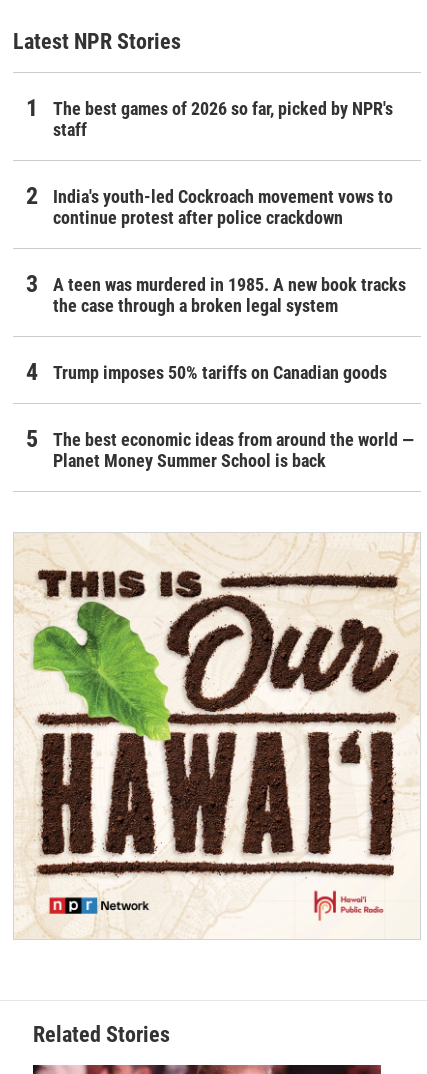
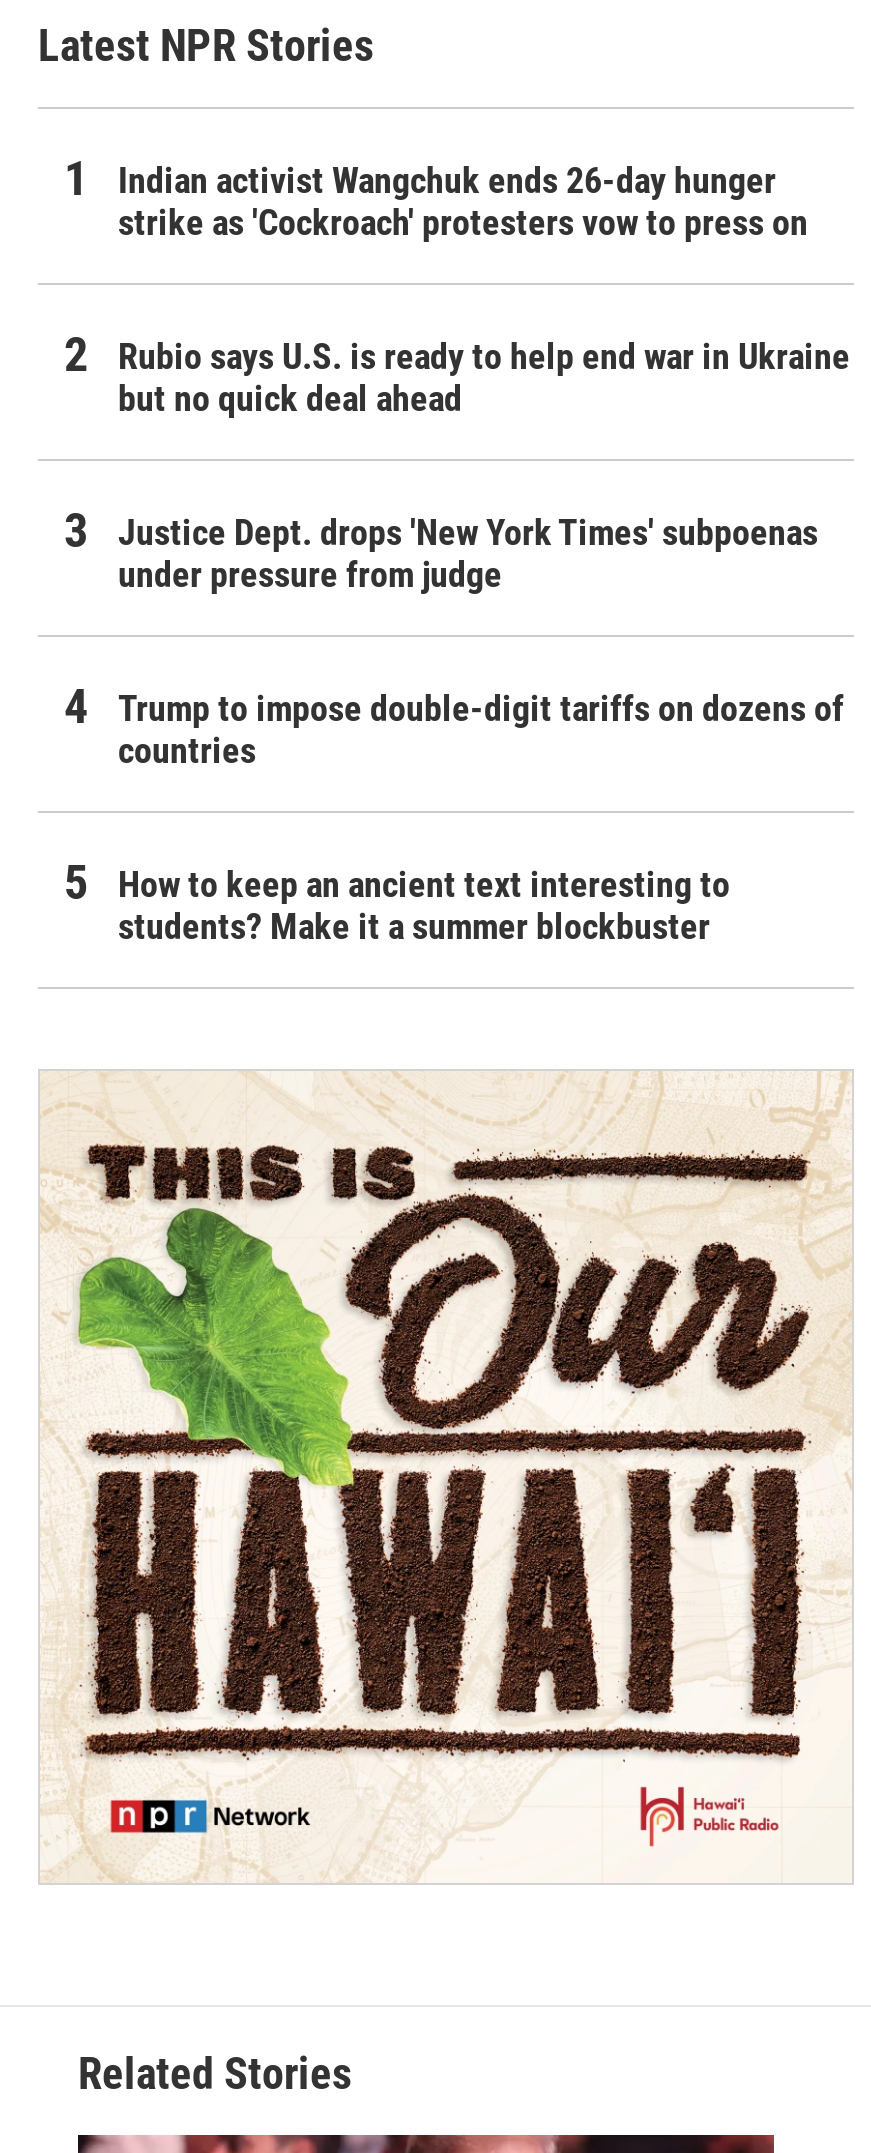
- The best games of 2026 so far, picked by NPR's
- staff
+ Indian activist Wangchuk ends 26-day hunger
+ strike as 'Cockroach' protesters vow to press on

- India's youth-led Cockroach movement vows to
- continue protest after police crackdown
+ Rubio says U.S. is ready to help end war in Ukraine
+ but no quick deal ahead

- A teen was murdered in 1985. A new book tracks
- the case through a broken legal system
+ Justice Dept. drops 'New York Times' subpoenas
+ under pressure from judge

- Trump imposes 50% tariffs on Canadian goods
+ Trump to impose double-digit tariffs on dozens of
+ countries

- The best economic ideas from around the world —
- Planet Money Summer School is back
+ How to keep an ancient text interesting to
+ students? Make it a summer blockbuster
